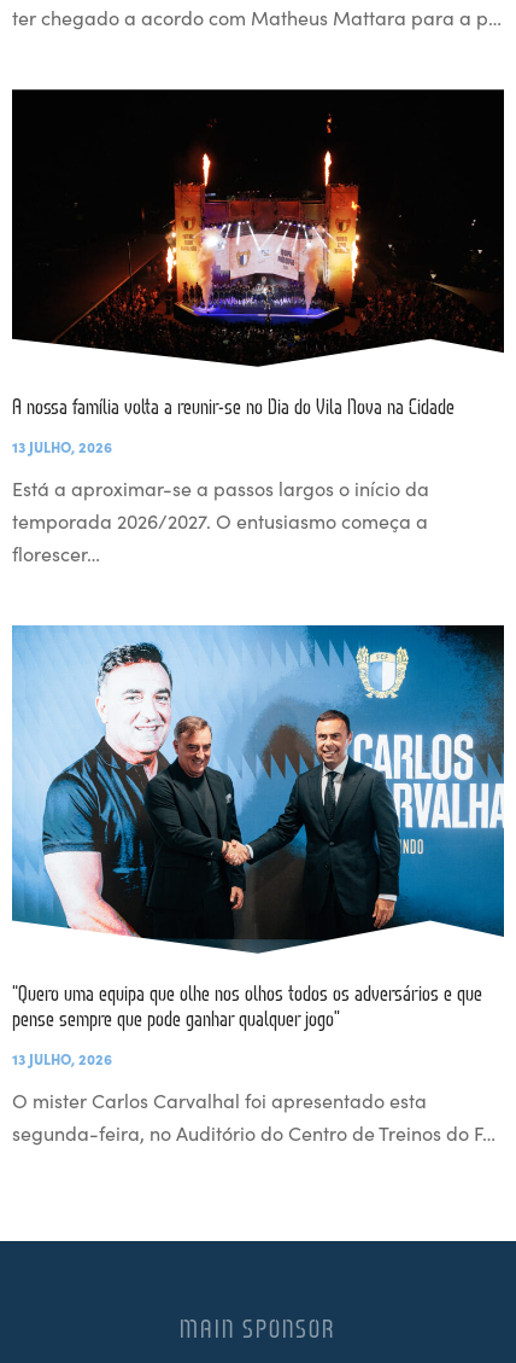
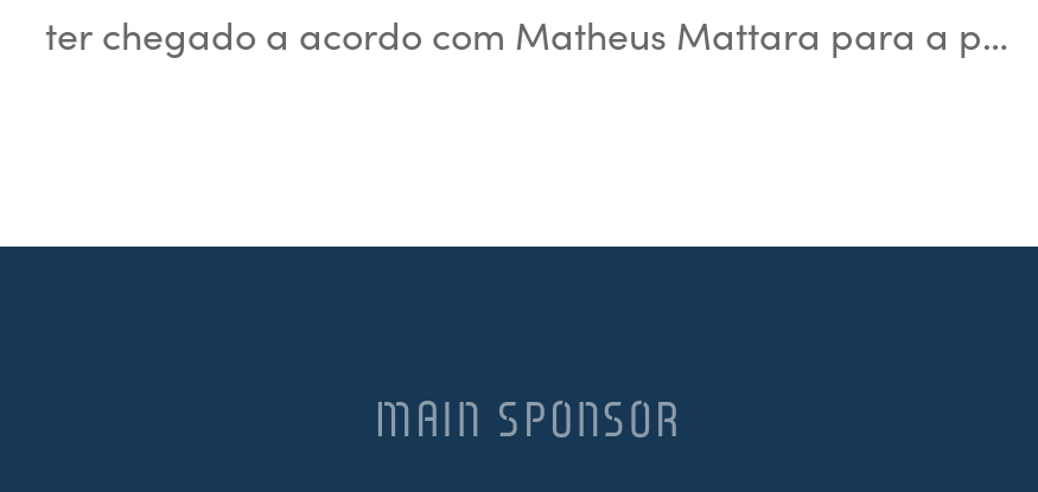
- [image]
- A nossa família volta a reunir-se no Dia do Vila Nova na Cidade
- 13 JULHO, 2026
- Está a aproximar-se a passos largos o início da
- temporada 2026/2027. O entusiasmo começa a
- florescer…

- [image]
- “Quero uma equipa que olhe nos olhos todos os adversários e que
- pense sempre que pode ganhar qualquer jogo”
- 13 JULHO, 2026
- O mister Carlos Carvalhal foi apresentado esta
- segunda-feira, no Auditório do Centro de Treinos do F…
